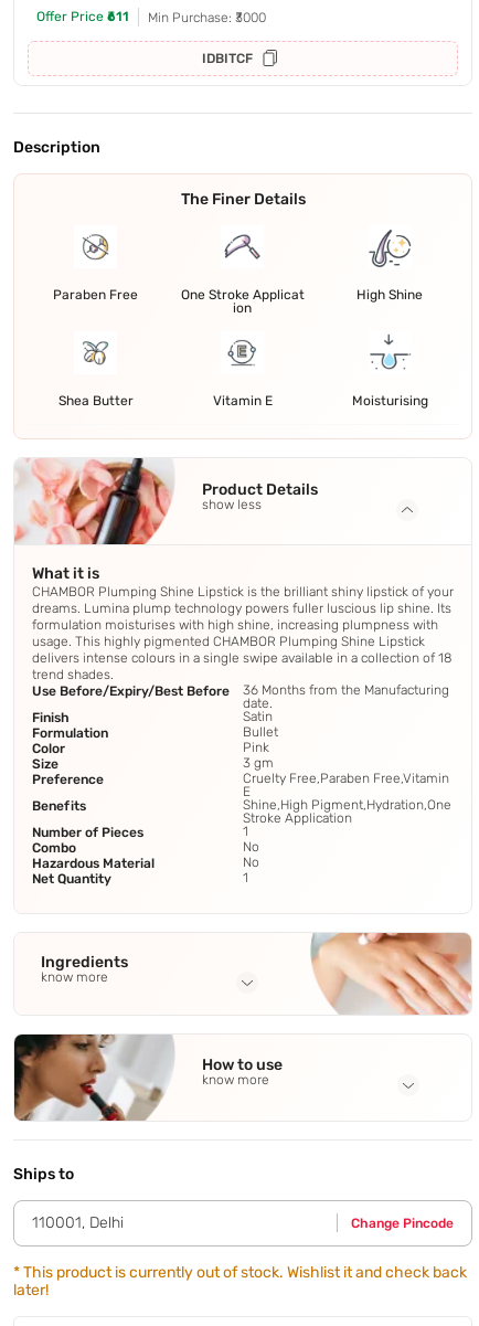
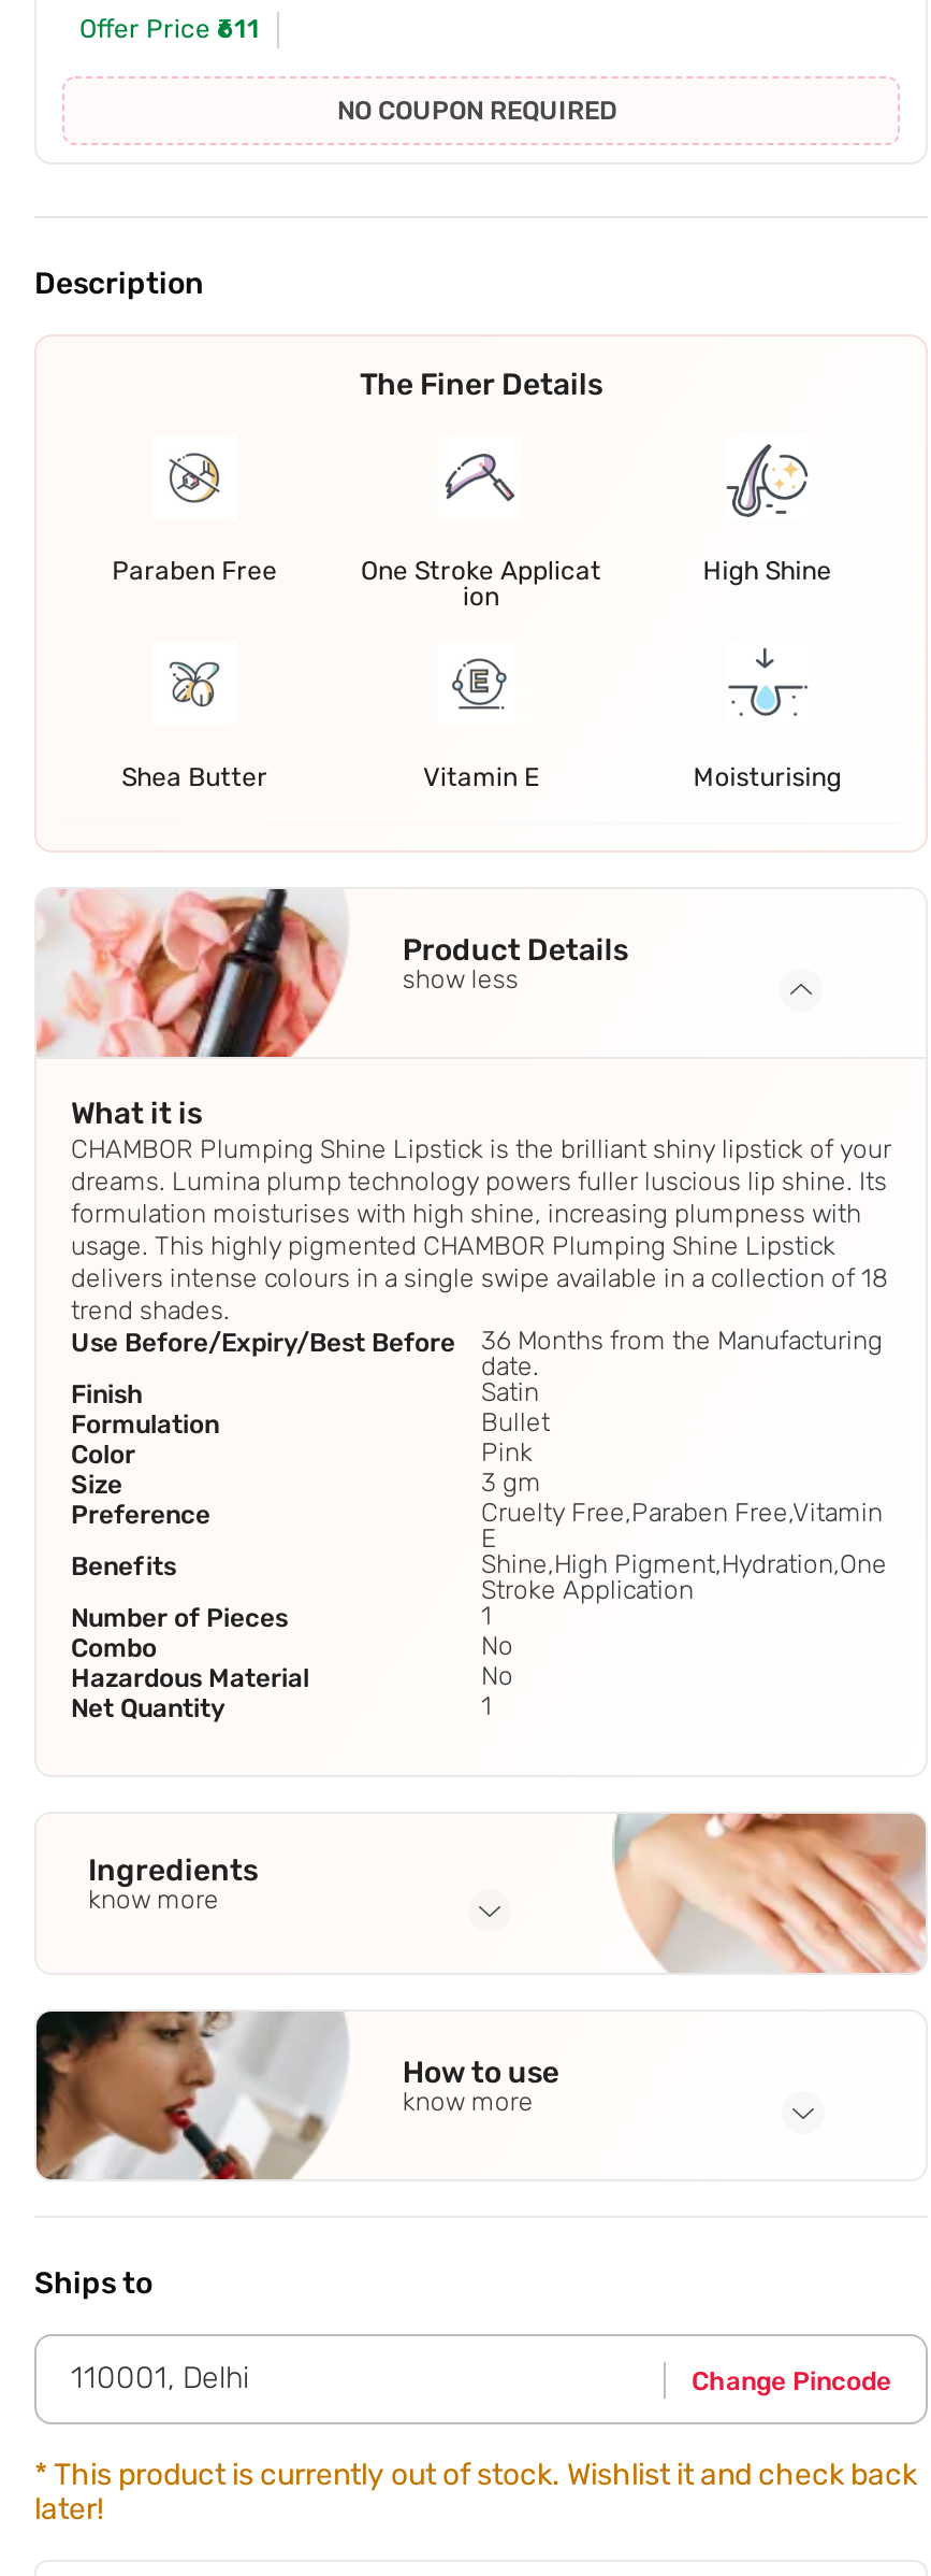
- Min Purchase: ₹3000
- IDBITCF
+ NO COUPON REQUIRED
